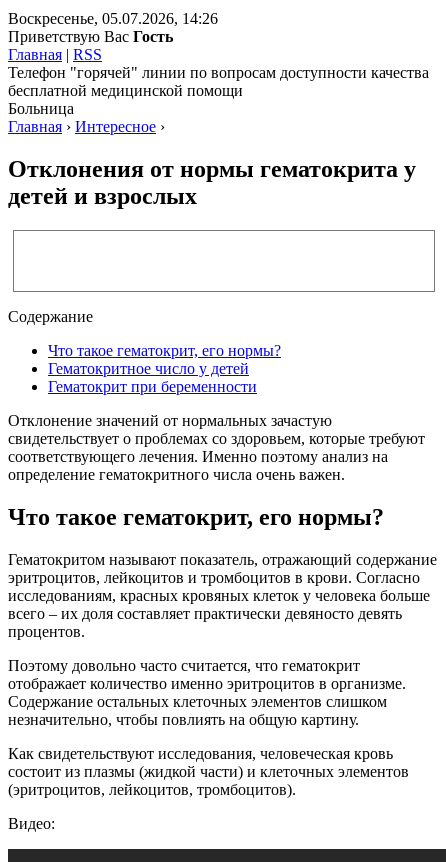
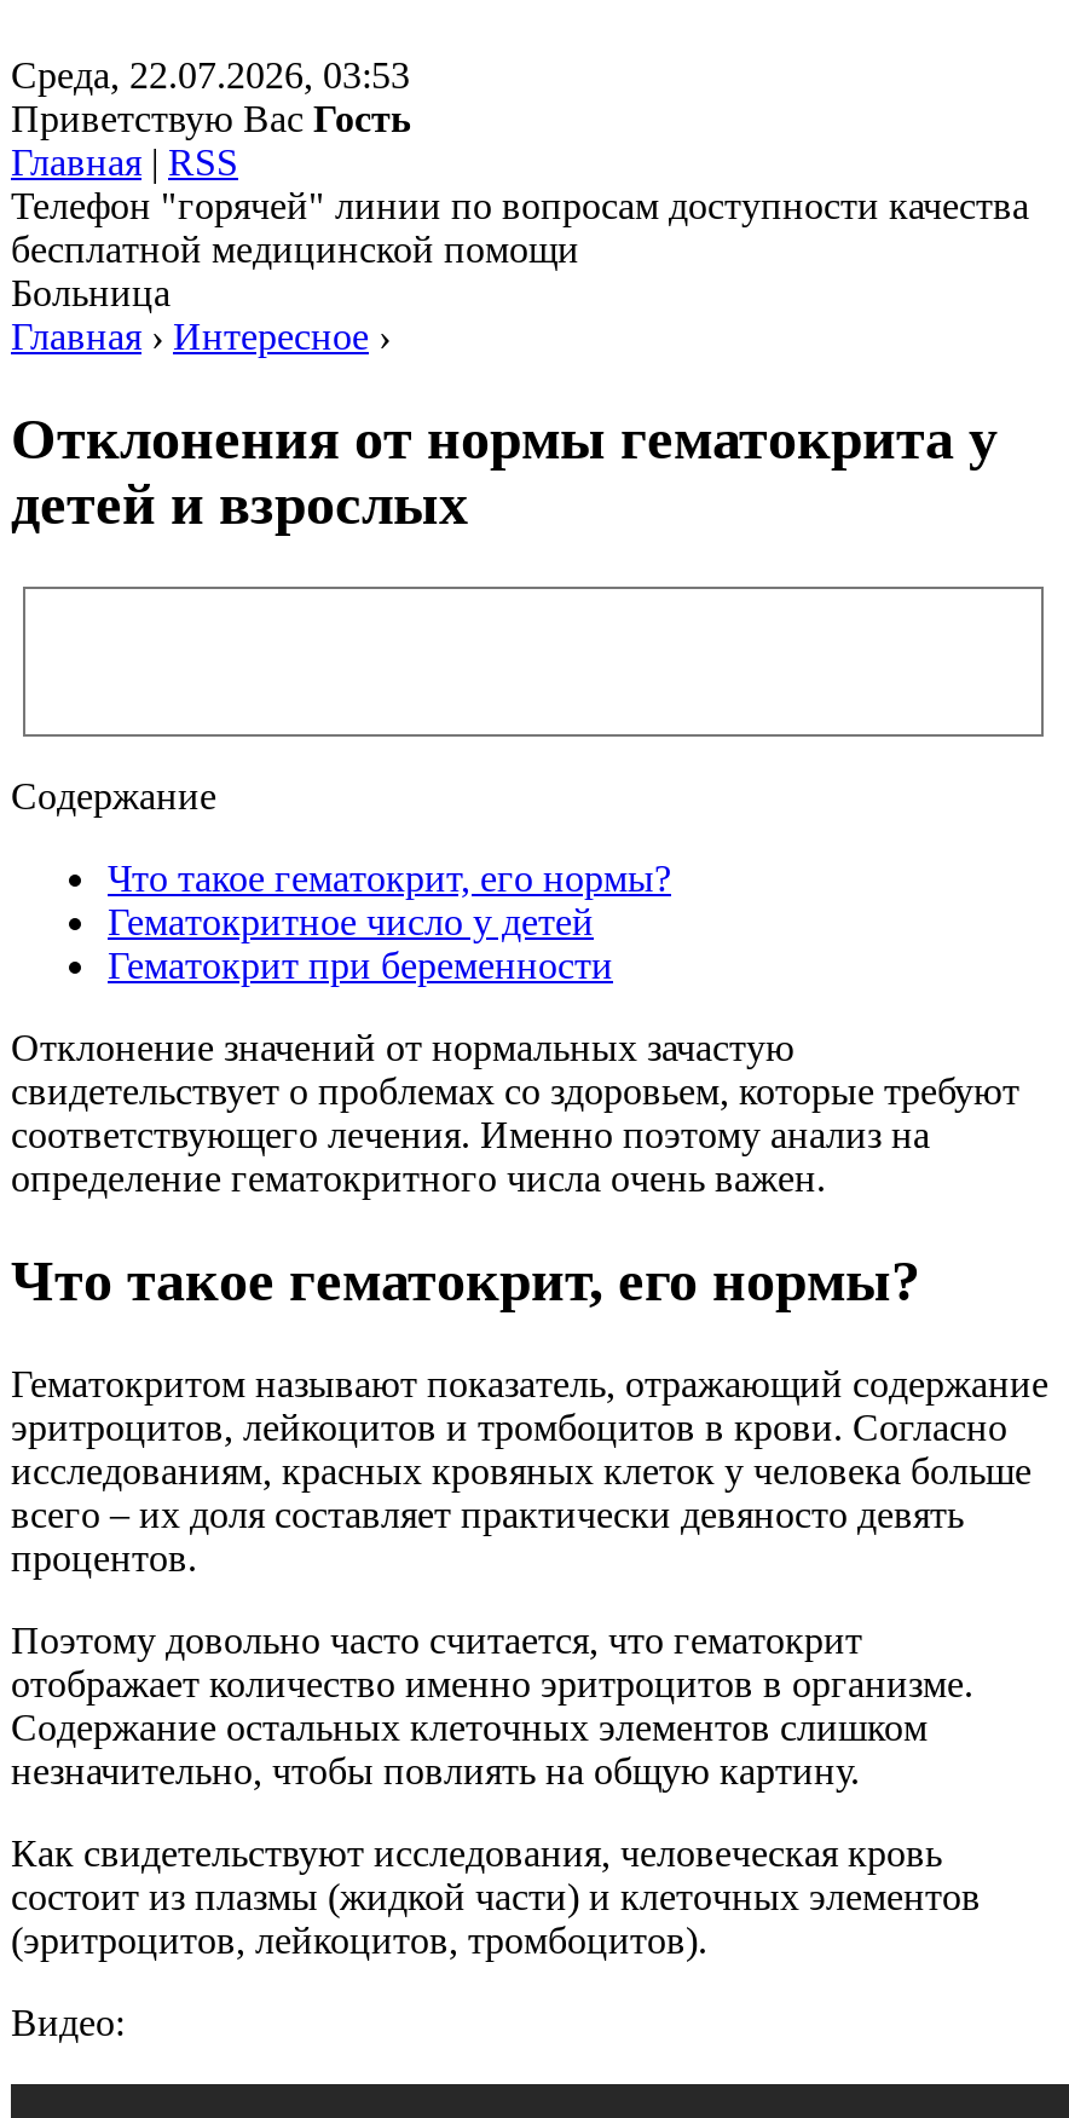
- Воскресенье, 05.07.2026, 14:26
+ Среда, 22.07.2026, 03:53
